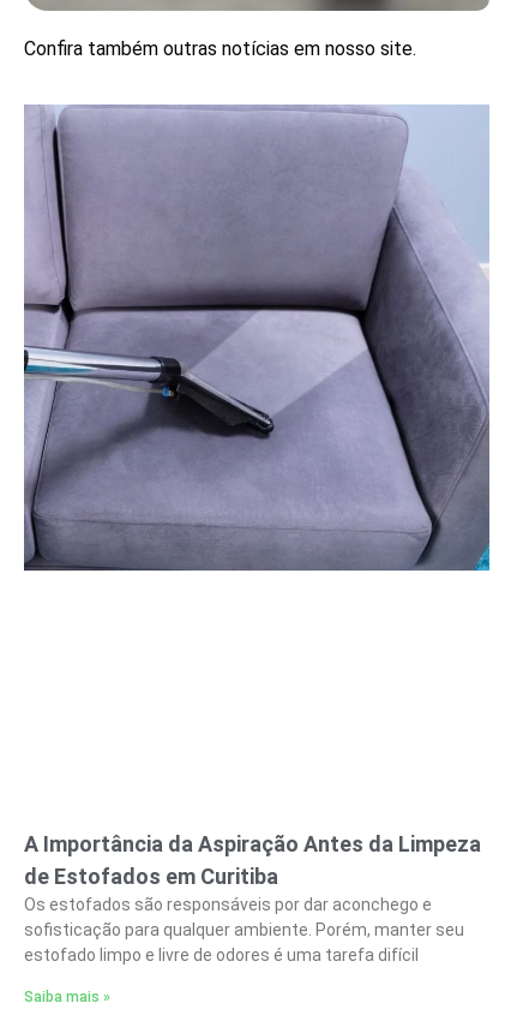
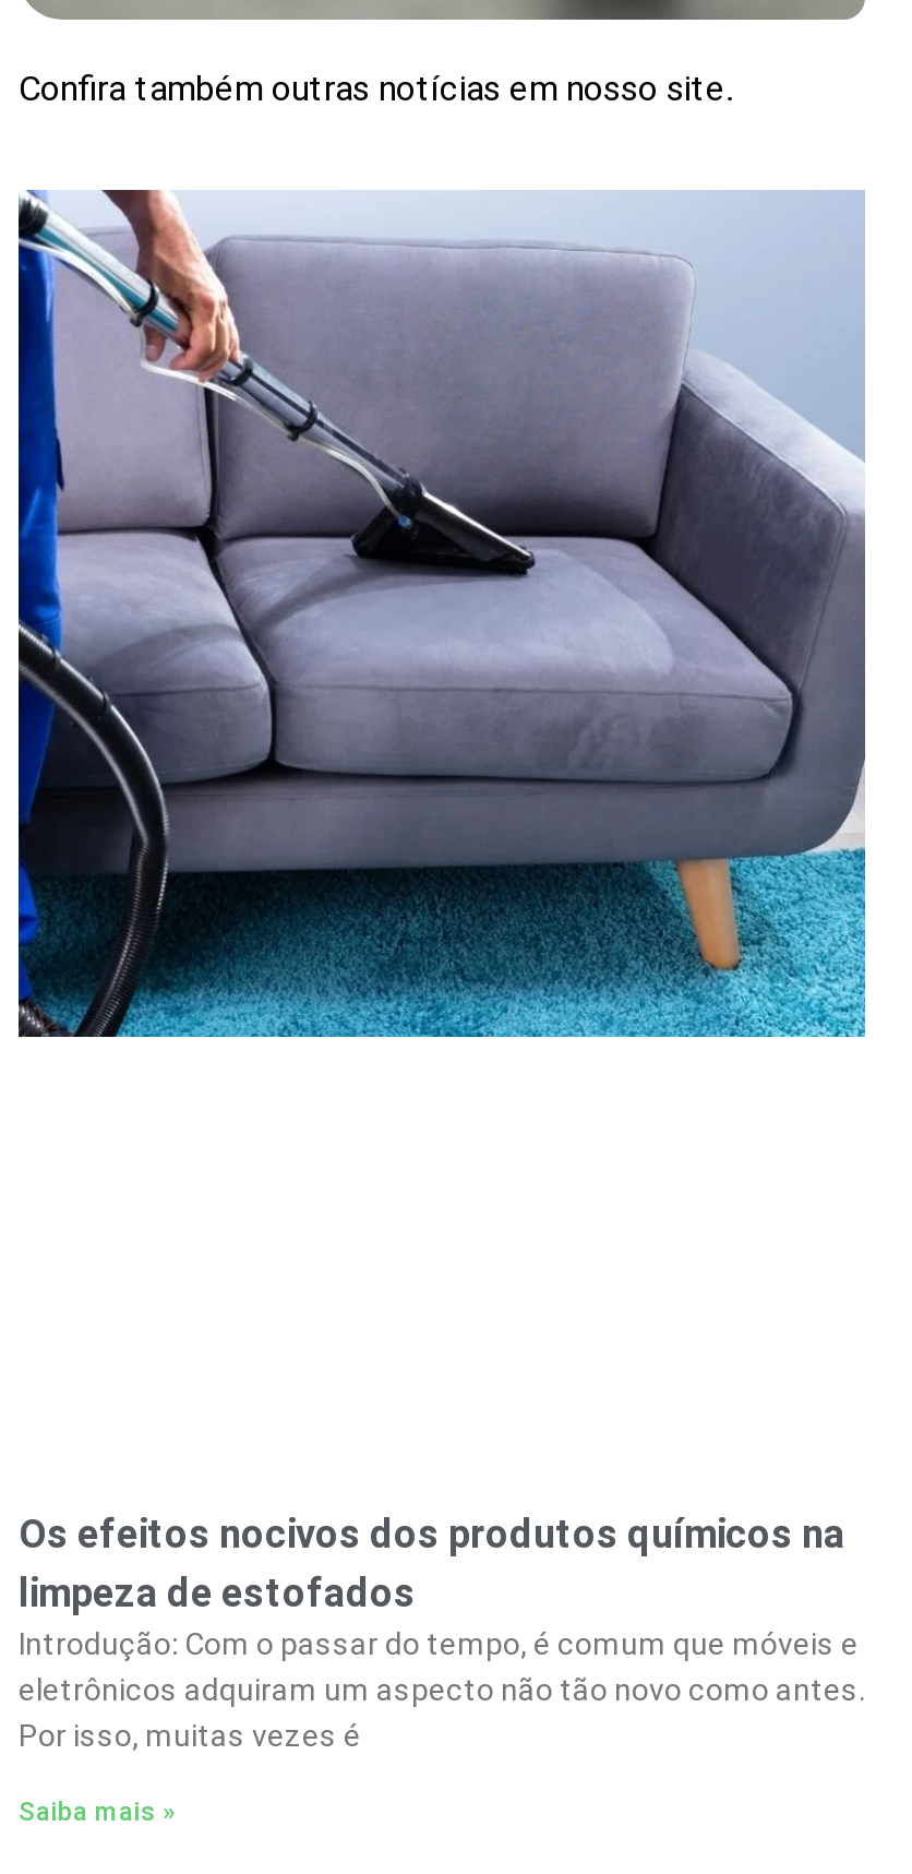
- [image]
+ [image]

- A Importância da Aspiração Antes da Limpeza
- de Estofados em Curitiba
- Os estofados são responsáveis por dar aconchego e
- sofisticação para qualquer ambiente. Porém, manter seu
- estofado limpo e livre de odores é uma tarefa difícil
+ Os efeitos nocivos dos produtos químicos na
+ limpeza de estofados
+ Introdução: Com o passar do tempo, é comum que móveis e
+ eletrônicos adquiram um aspecto não tão novo como antes.
+ Por isso, muitas vezes é
